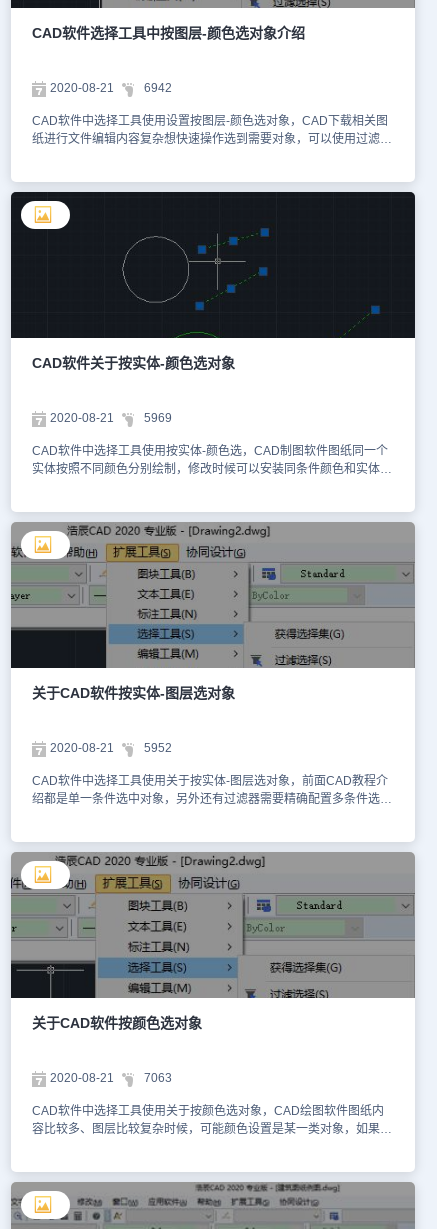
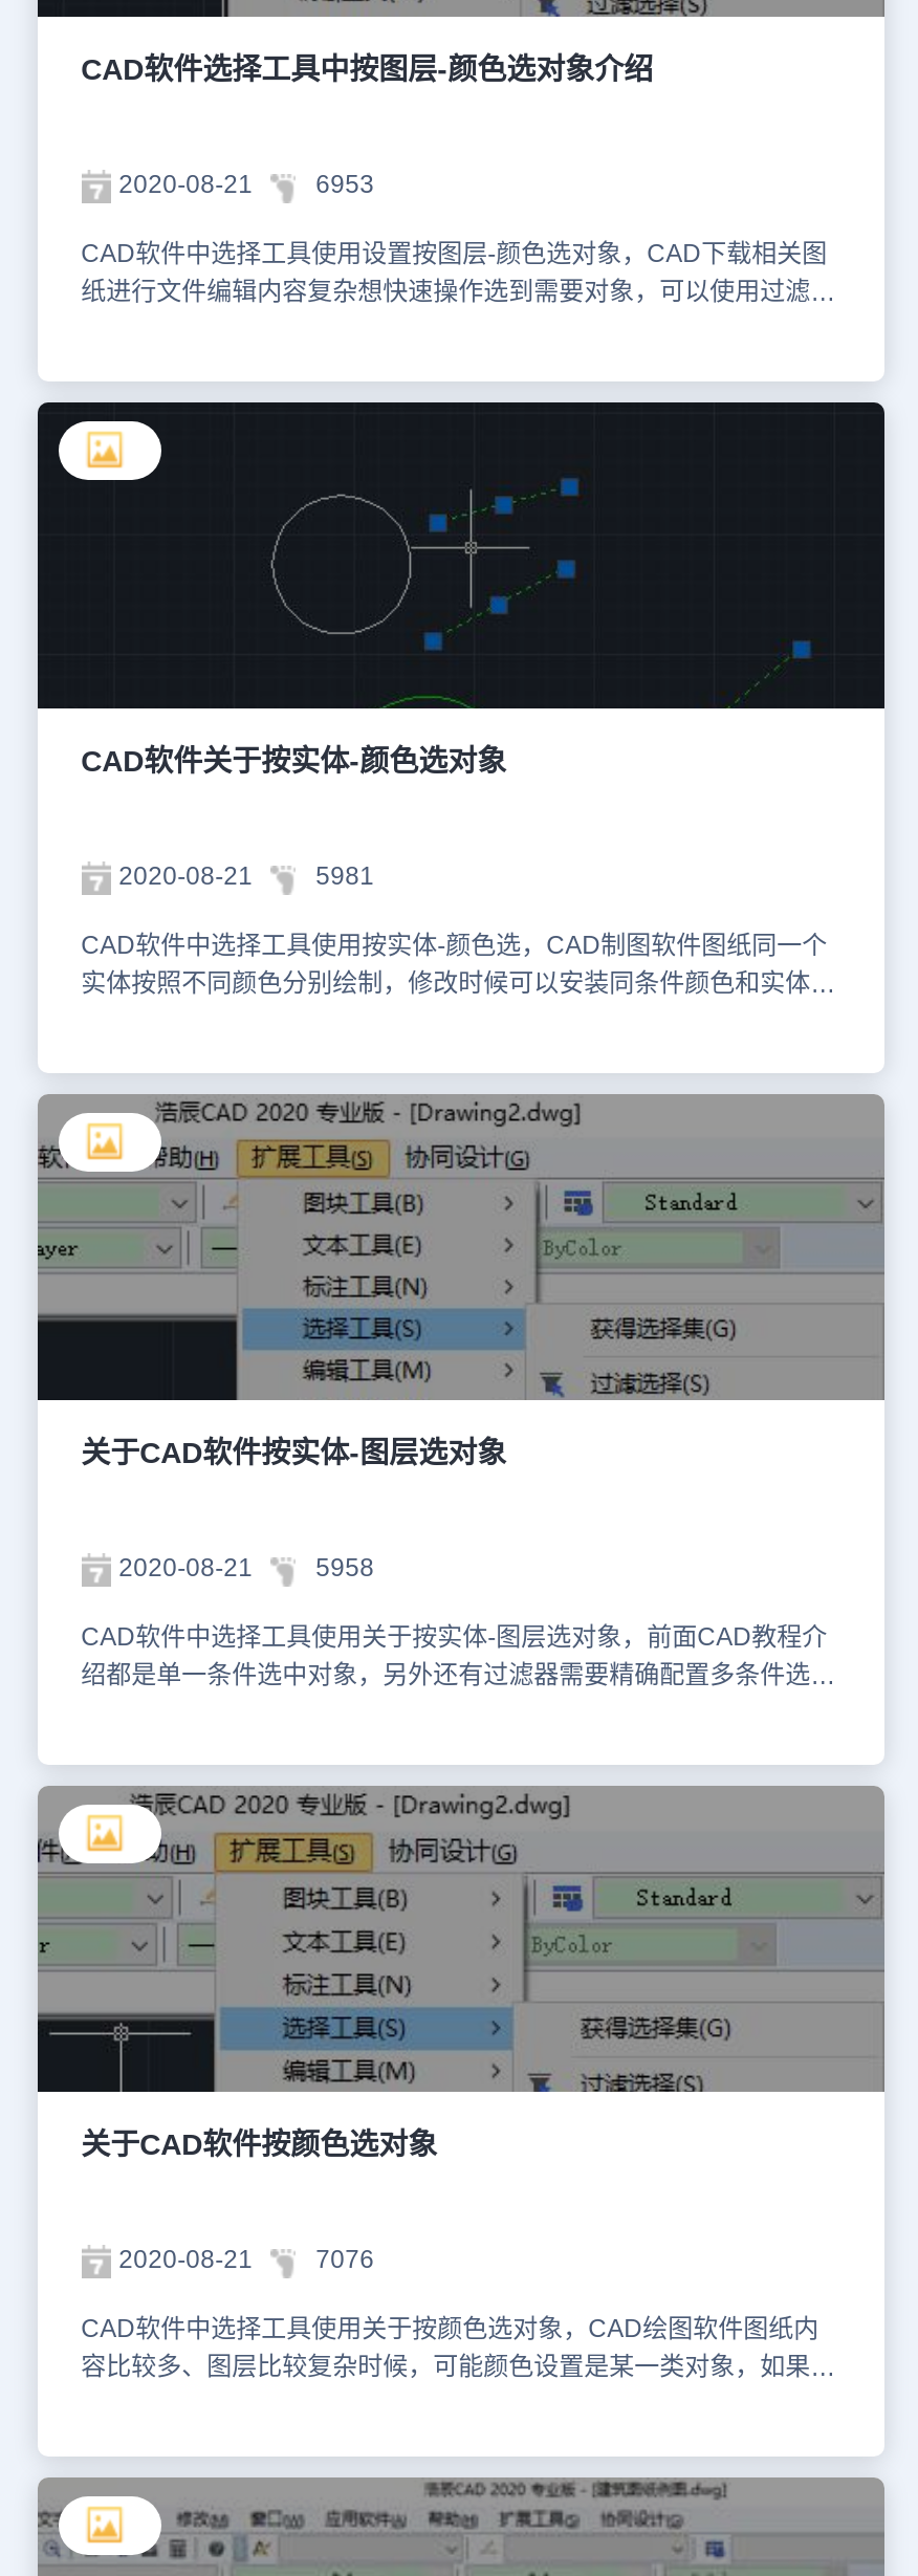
- 6942
+ 6953

- 5969
+ 5981

- 5952
+ 5958

- 7063
+ 7076
